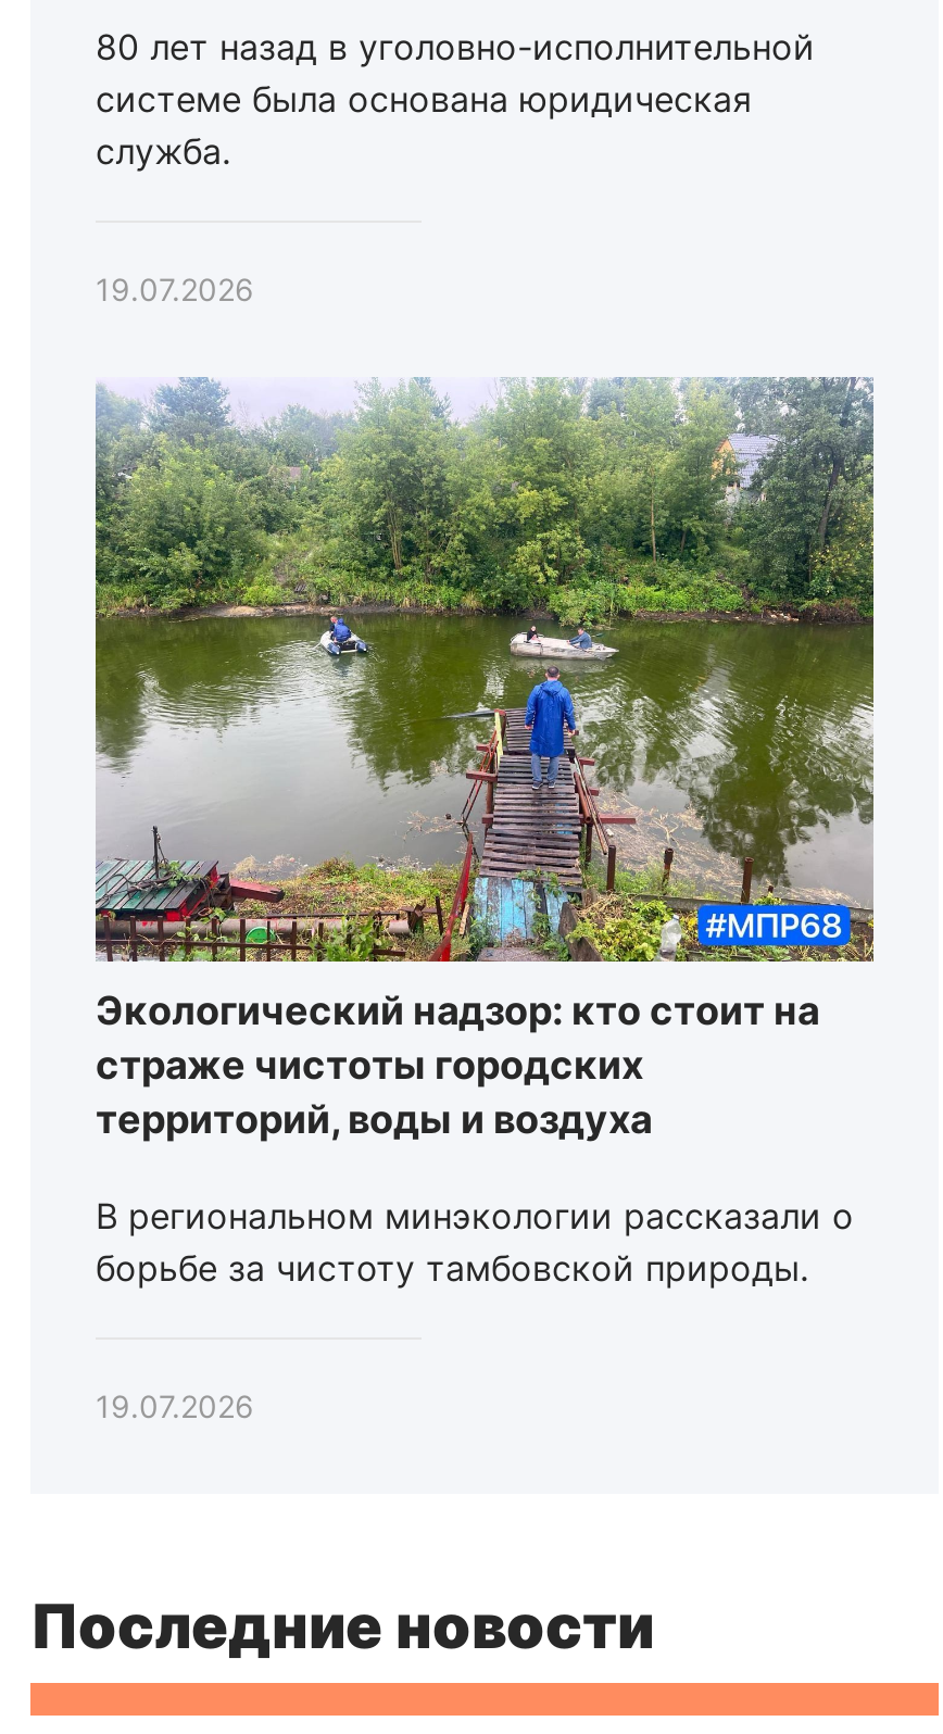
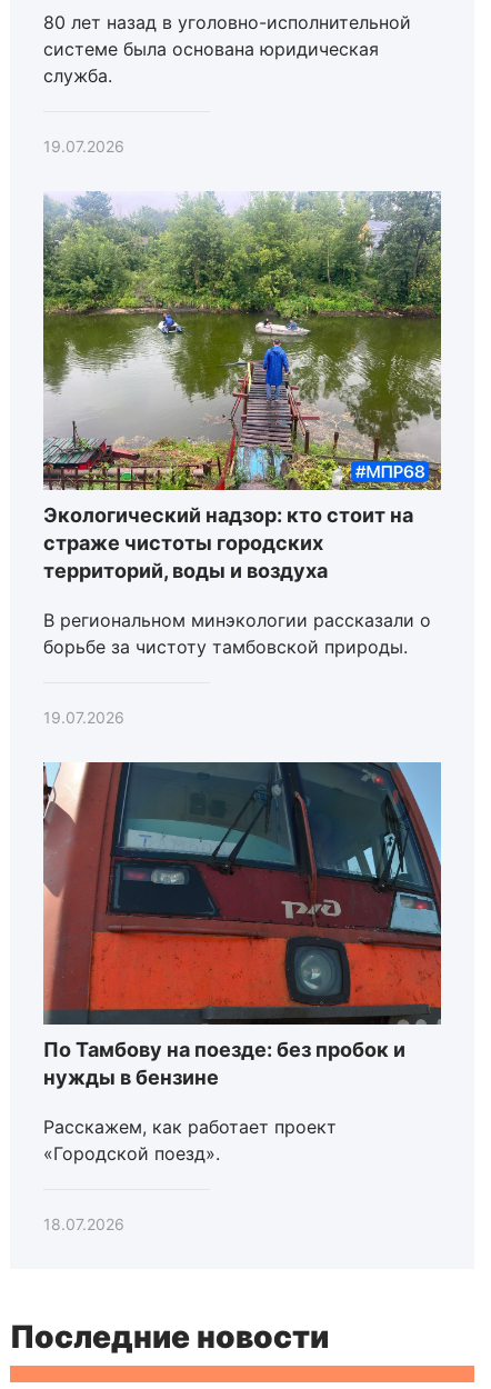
+ [image]
+ По Тамбову на поезде: без пробок и
+ нужды в бензине
+ Расскажем, как работает проект
+ «Городской поезд».
+ 18.07.2026
